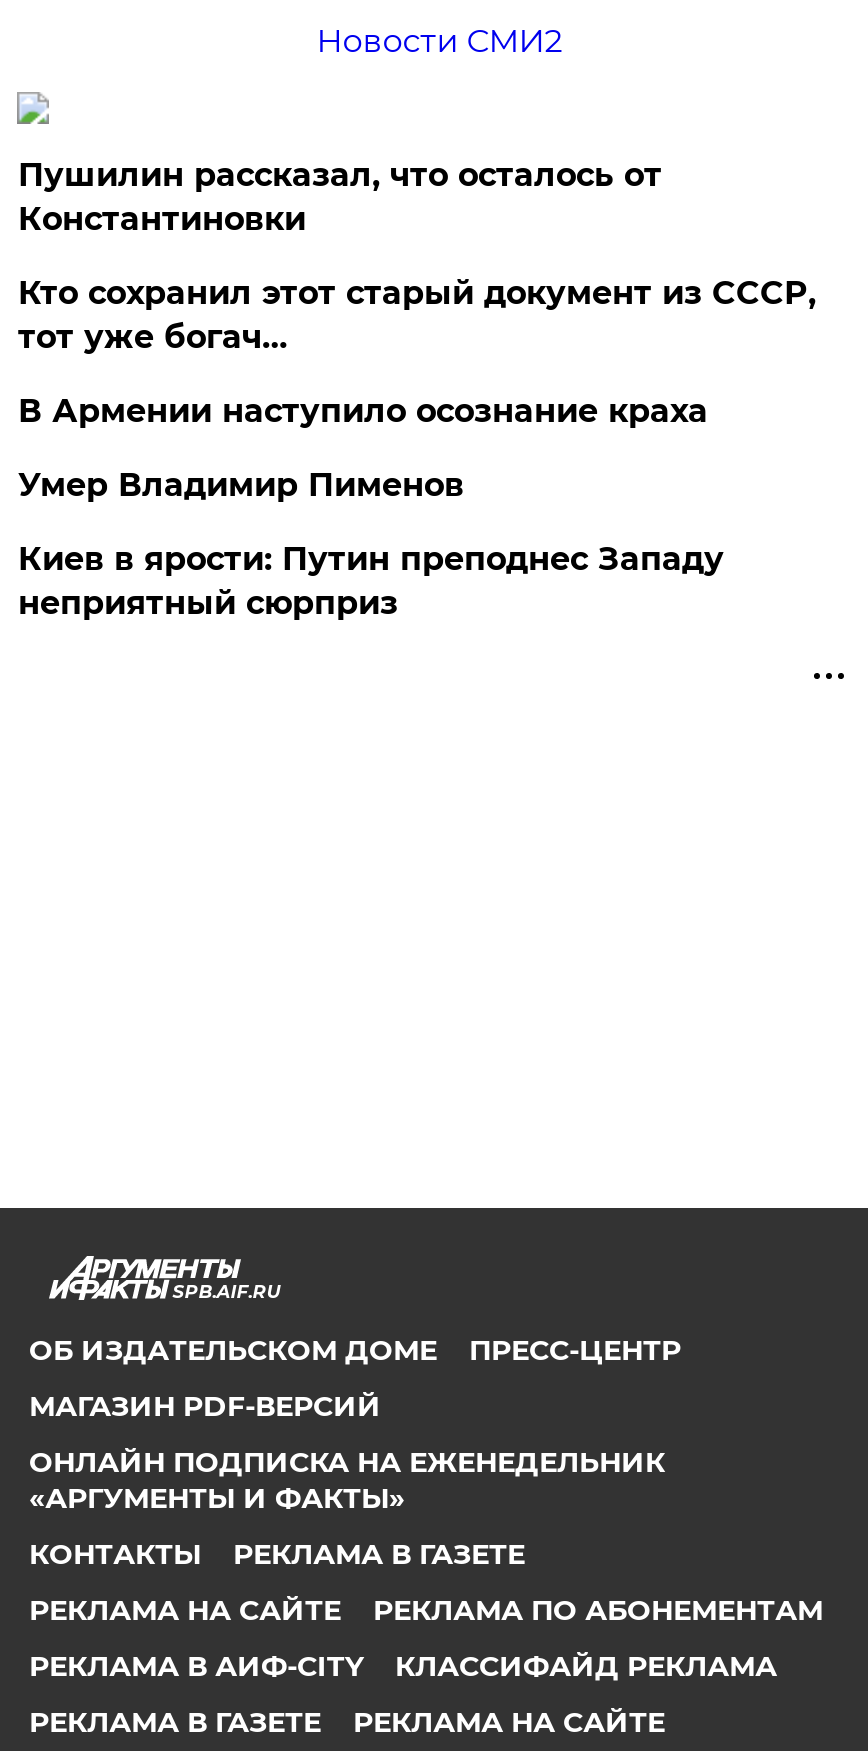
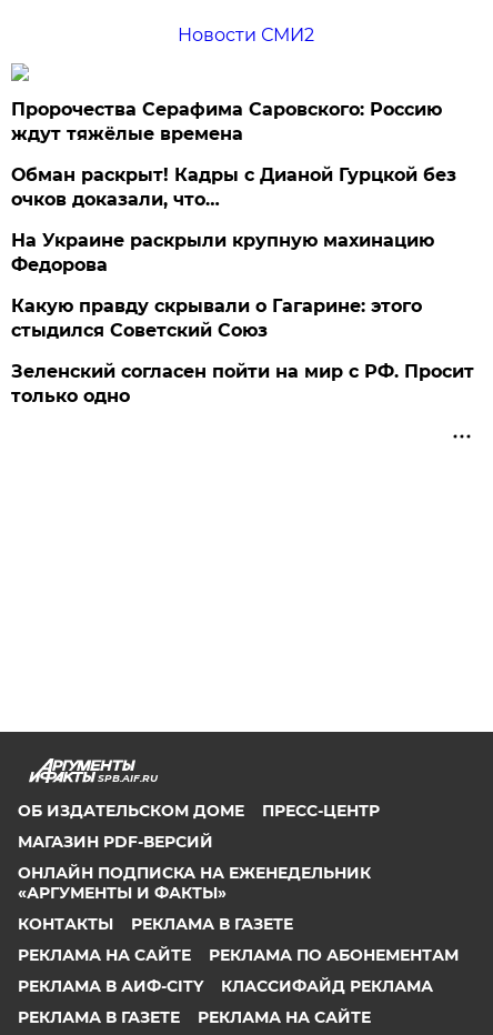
- Пушилин рассказал, что осталось от
- Константиновки
+ Пророчества Серафима Саровского: Россию
+ ждут тяжёлые времена

- Кто сохранил этот старый документ из СССР,
- тот уже богач…
+ Обман раскрыт! Кадры с Дианой Гурцкой без
+ очков доказали, что…

- В Армении наступило осознание краха
+ На Украине раскрыли крупную махинацию
+ Федорова

- Умер Владимир Пименов
+ Какую правду скрывали о Гагарине: этого
+ стыдился Советский Союз

- Киев в ярости: Путин преподнес Западу
- неприятный сюрприз
+ Зеленский согласен пойти на мир с РФ. Просит
+ только одно
